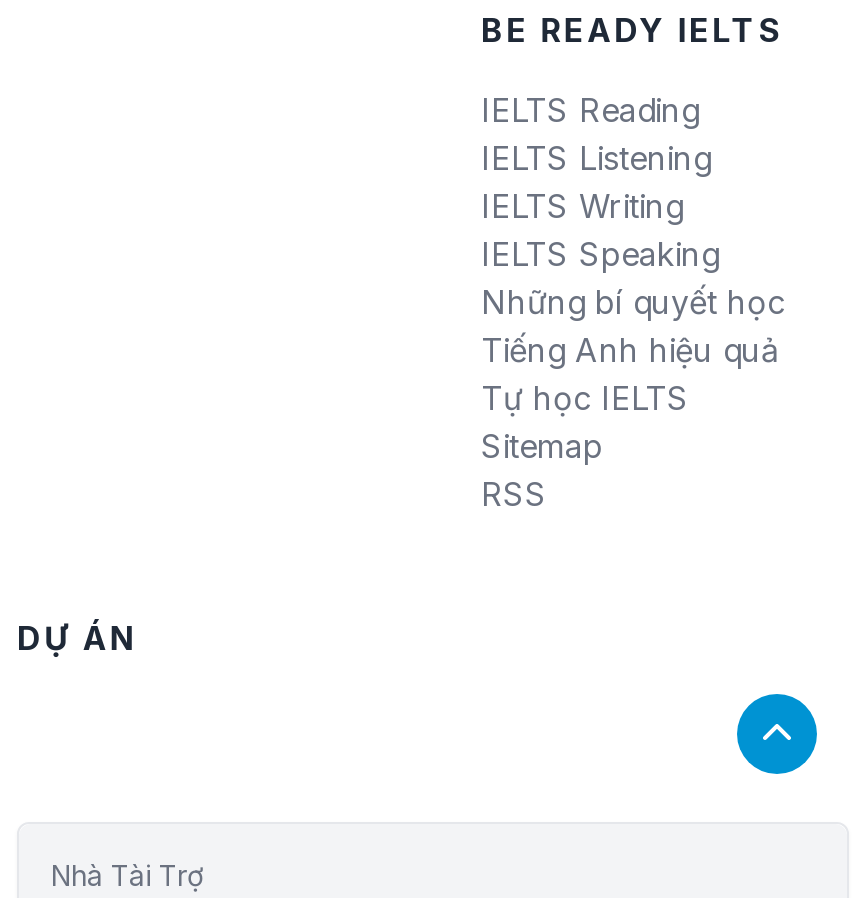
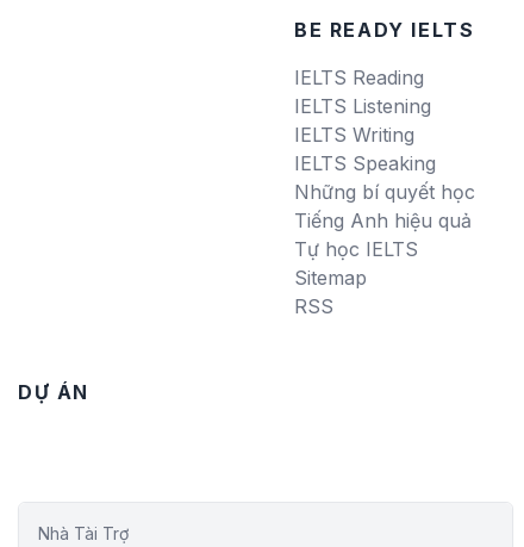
- [image]
